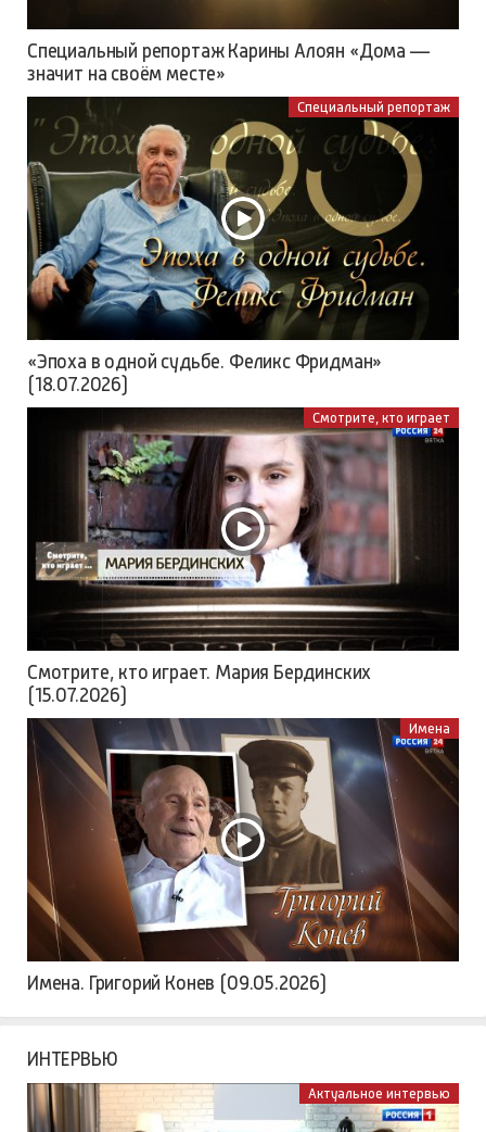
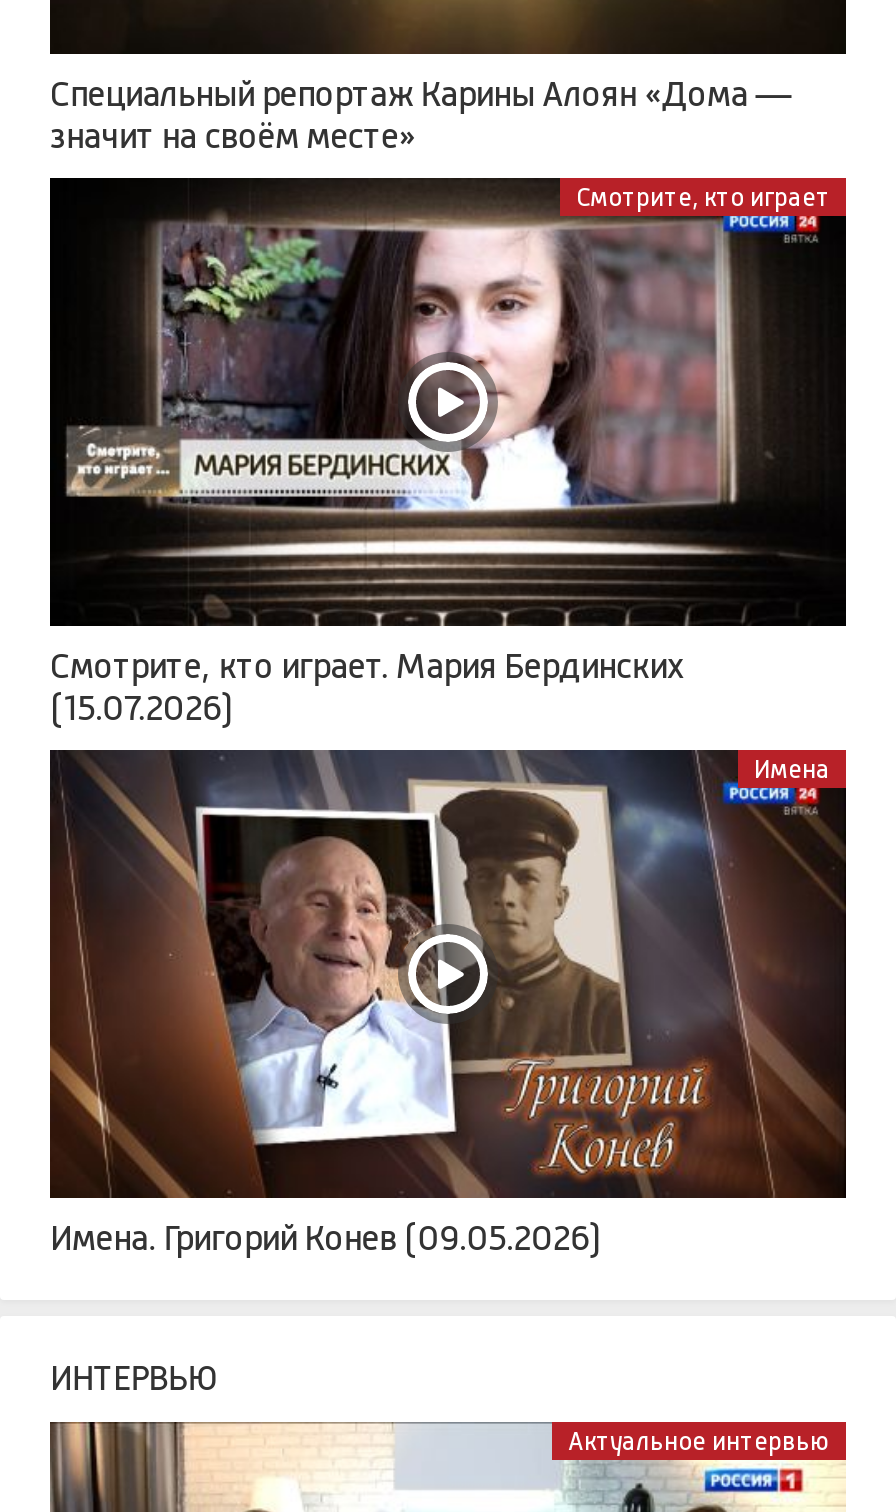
- [image]
- Специальный репортаж

- «Эпоха в одной судьбе. Феликс Фридман»
- (18.07.2026)
